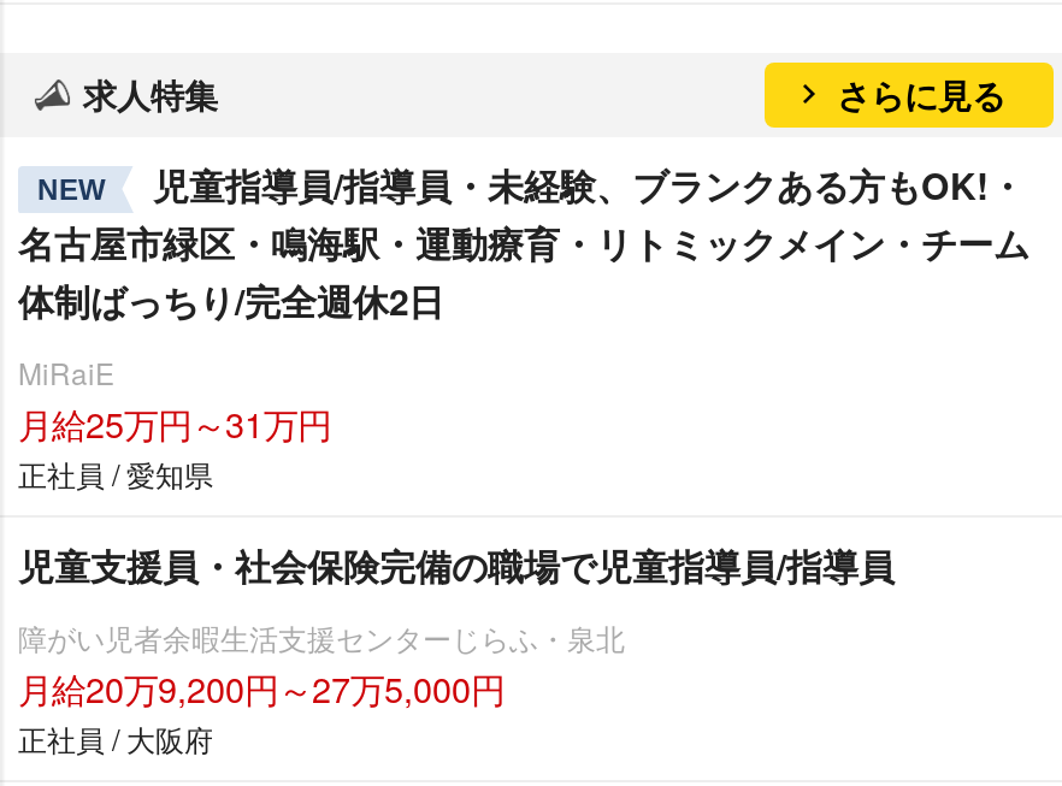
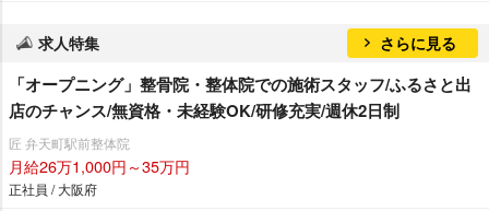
- NEW
- 児童指導員/指導員・未経験、ブランクある方もOK!・
- 名古屋市緑区・鳴海駅・運動療育・リトミックメイン・チーム
- 体制ばっちり/完全週休2日
- MiRaiE
- 月給25万円～31万円
- 正社員 / 愛知県
- 児童支援員・社会保険完備の職場で児童指導員/指導員
- 障がい児者余暇生活支援センターじらふ・泉北
- 月給20万9,200円～27万5,000円
+ 「オープニング」整骨院・整体院での施術スタッフ/ふるさと出
+ 店のチャンス/無資格・未経験OK/研修充実/週休2日制
+ 匠 弁天町駅前整体院
+ 月給26万1,000円～35万円
